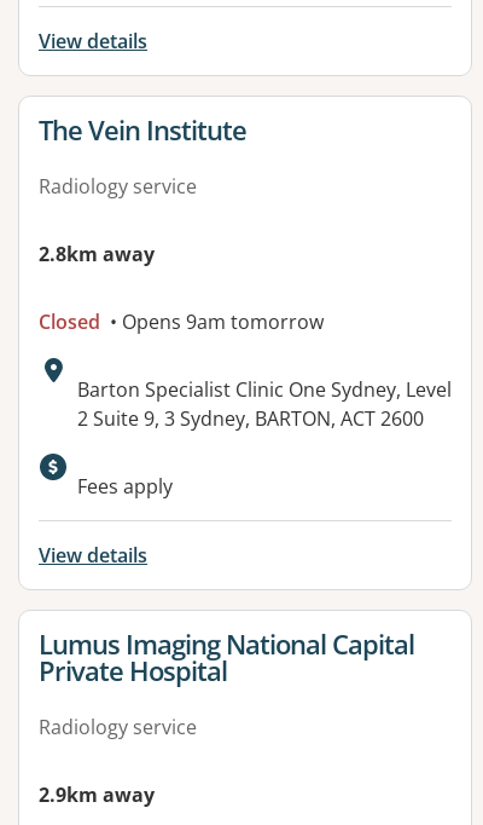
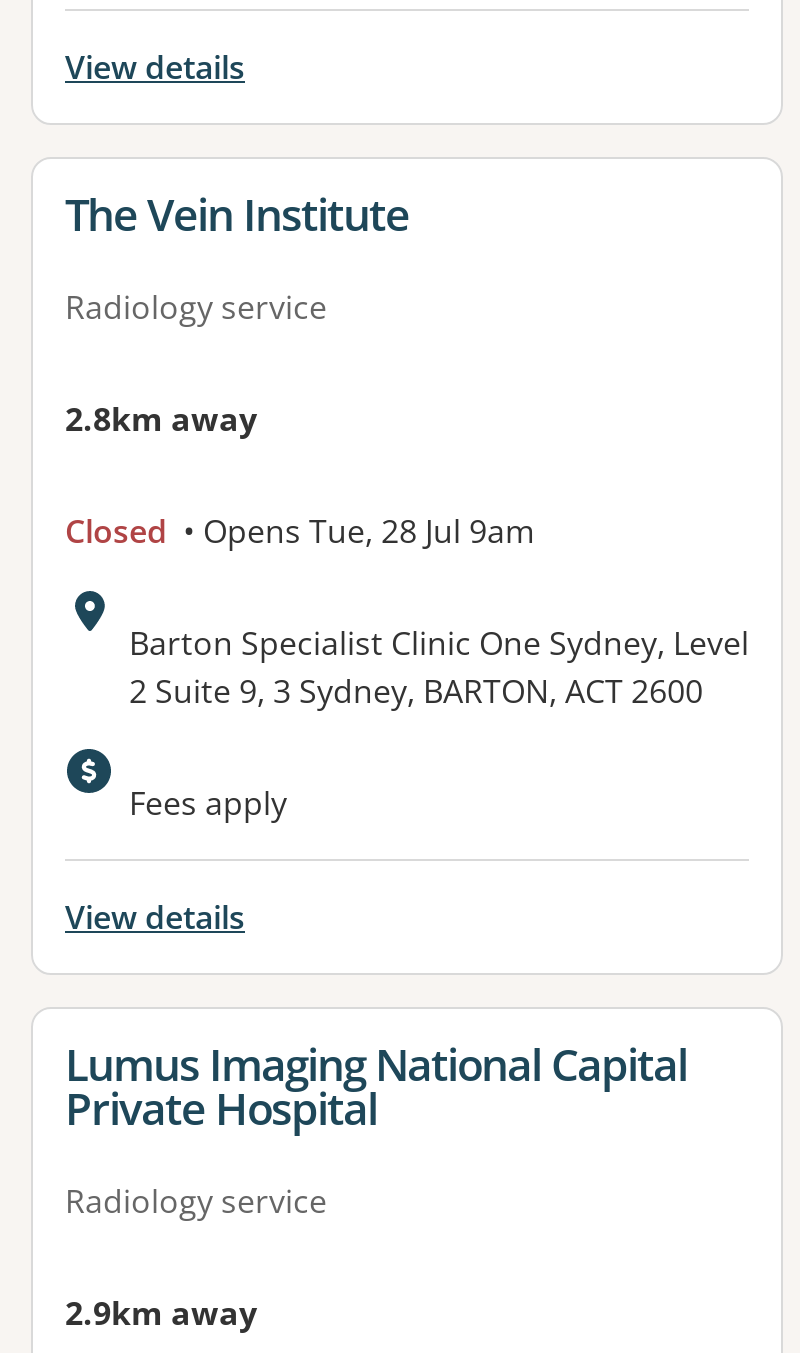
- Closed • Opens 9am tomorrow
+ Closed • Opens Tue, 28 Jul 9am
